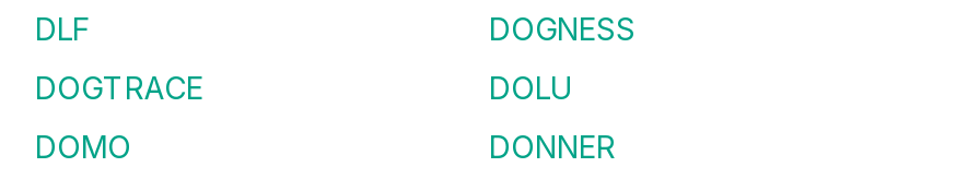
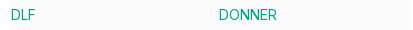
- DOGNESS
- DOGTRACE
- DOLU
- DOMO
